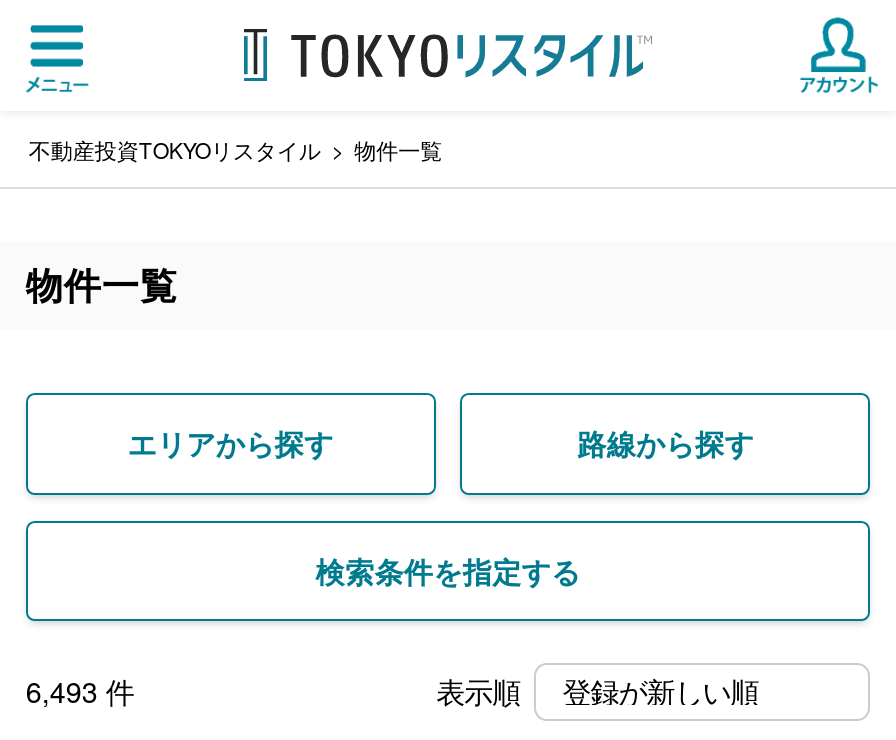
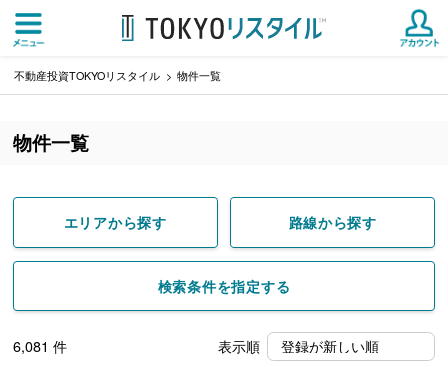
- 6,493件
+ 6,081件
